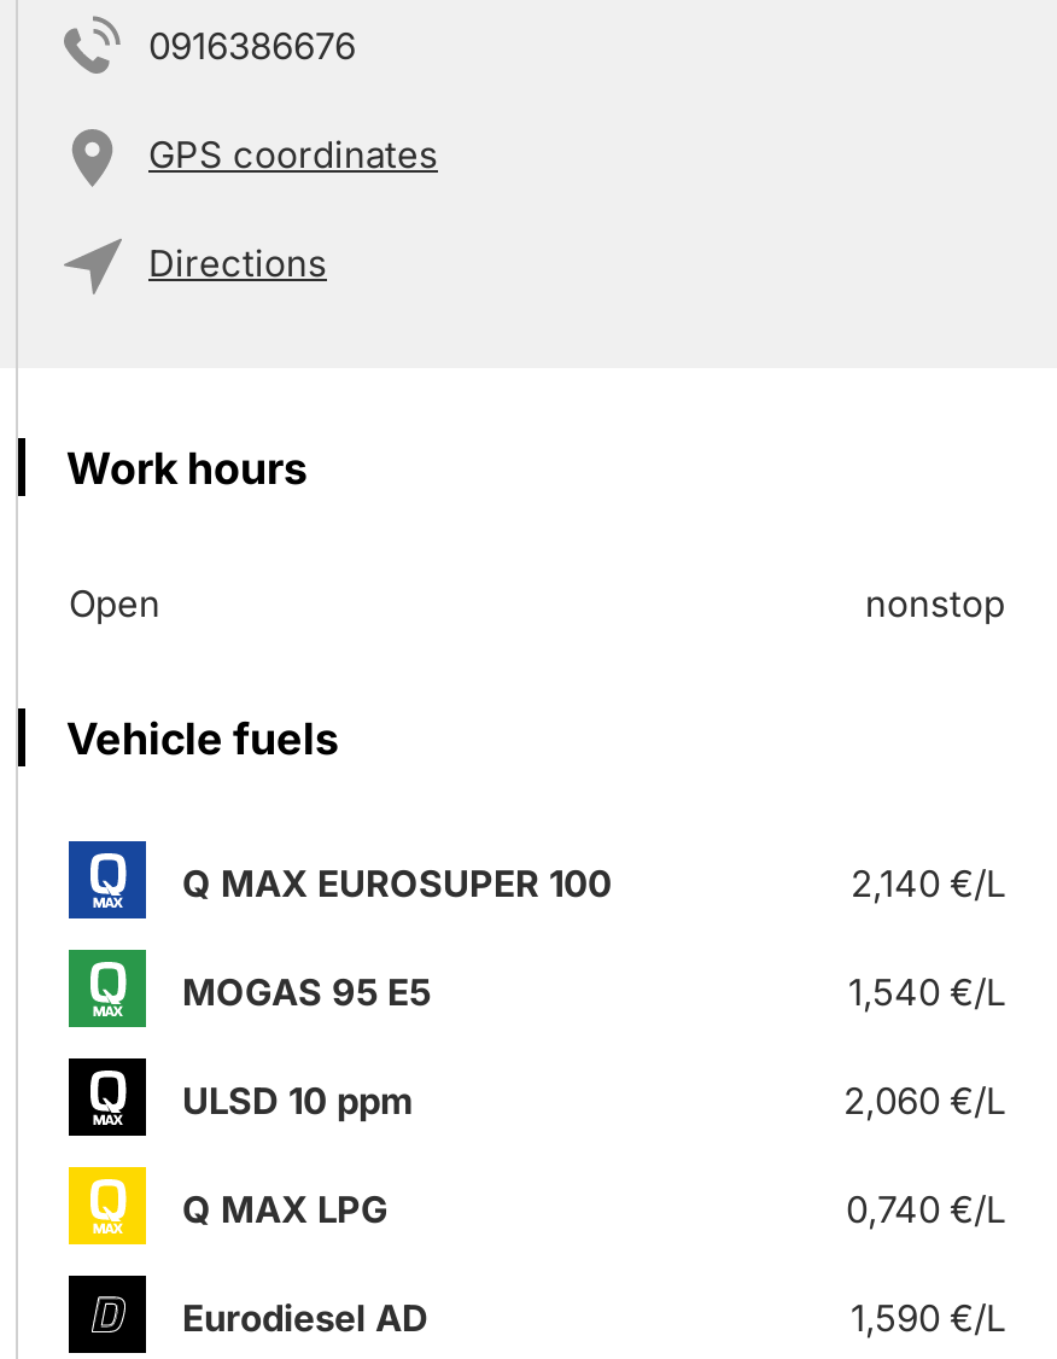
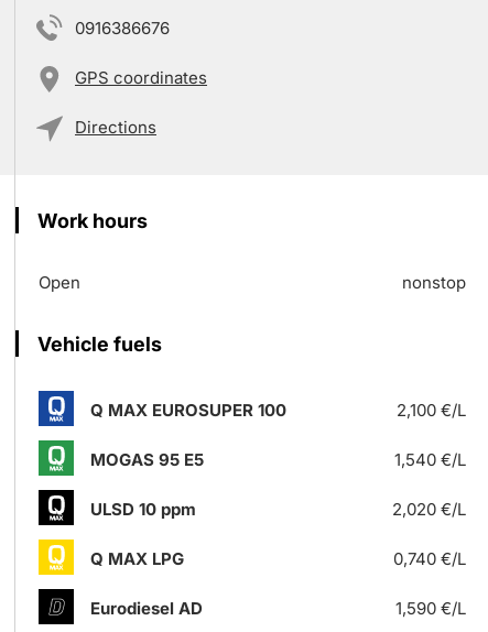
- 2,140 €/L
+ 2,100 €/L

- 2,060 €/L
+ 2,020 €/L
